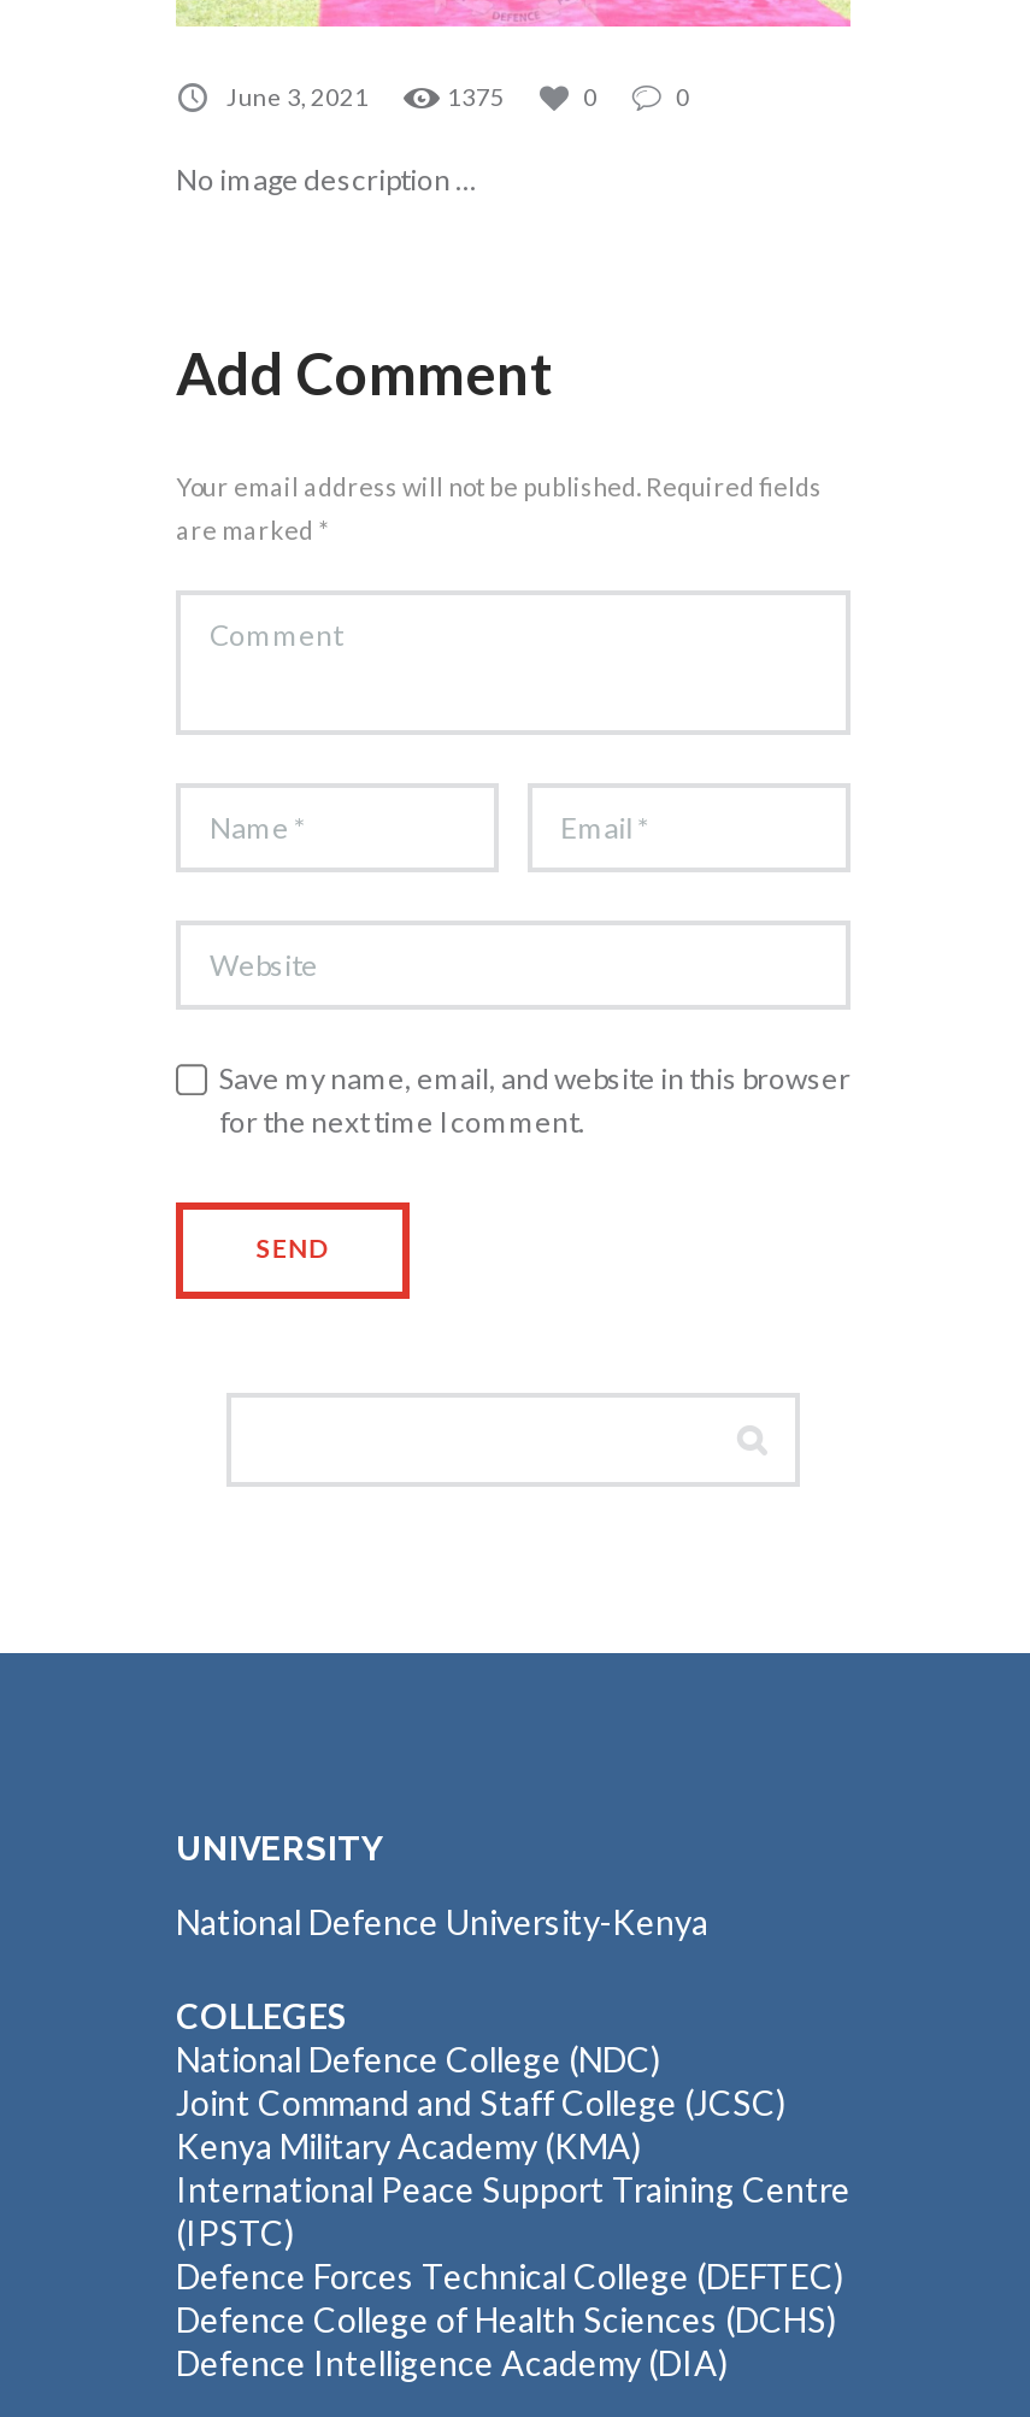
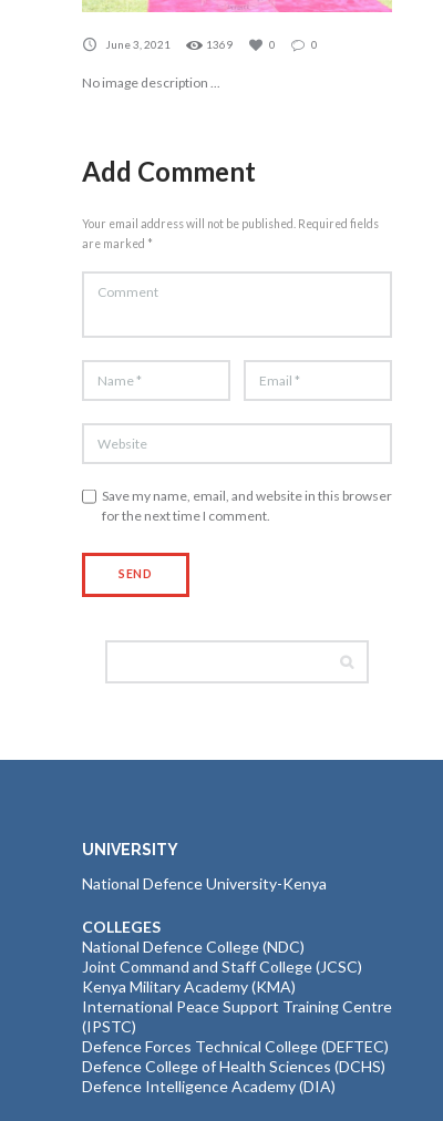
- 1375
+ 1369
